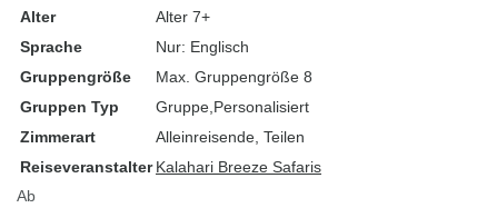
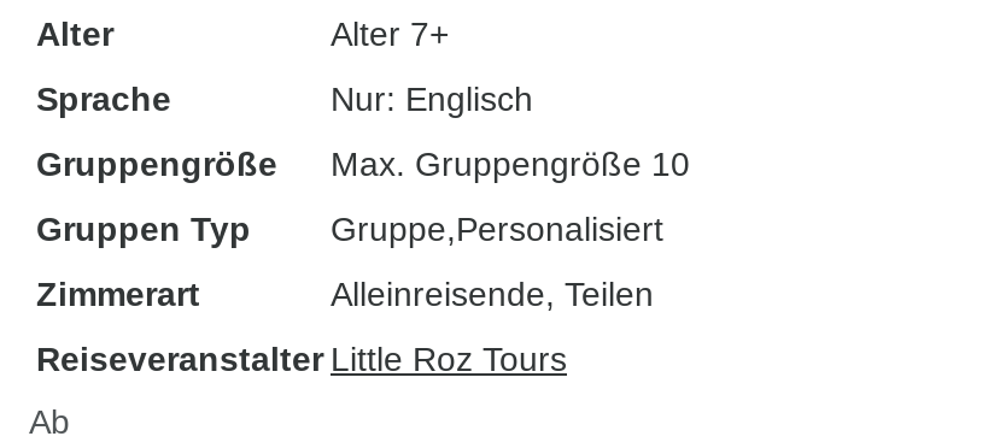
- Max. Gruppengröße 8
+ Max. Gruppengröße 10

- Reiseveranstalter Kalahari Breeze Safaris
+ Reiseveranstalter Little Roz Tours
